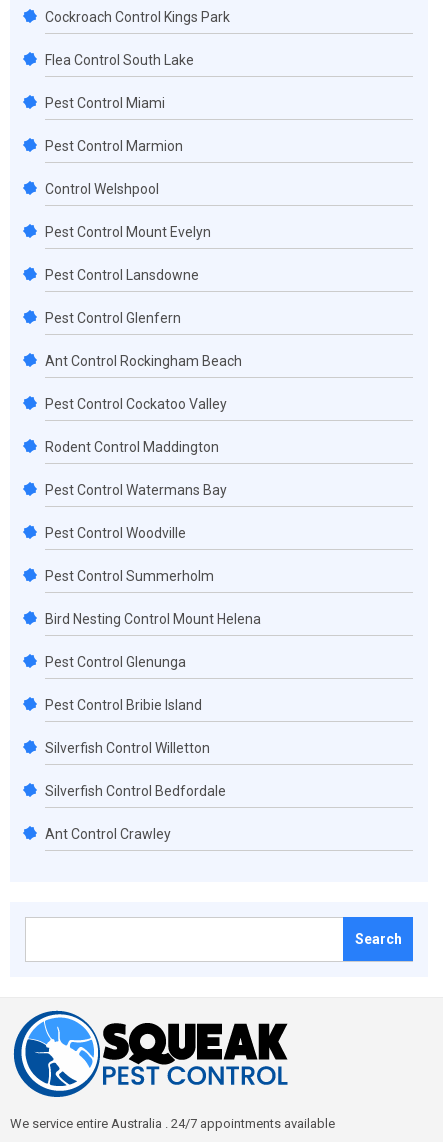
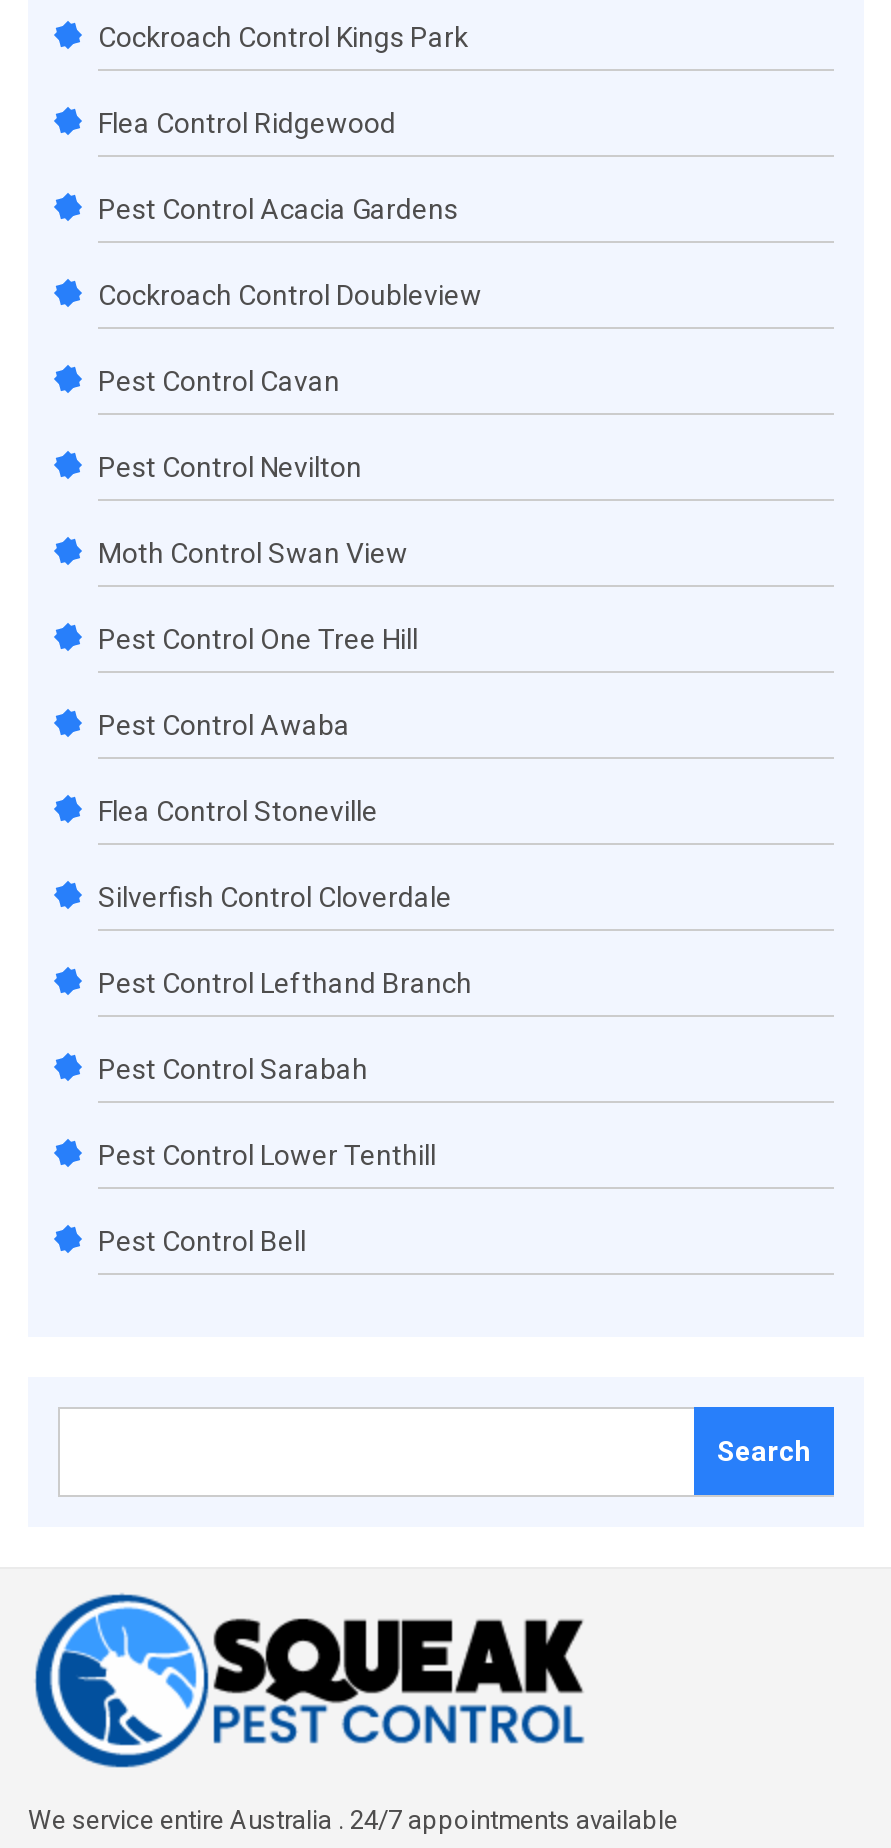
- Flea Control South Lake
- Pest Control Miami
- Pest Control Marmion
- Control Welshpool
- Pest Control Mount Evelyn
- Pest Control Lansdowne
- Pest Control Glenfern
- Ant Control Rockingham Beach
- Pest Control Cockatoo Valley
- Rodent Control Maddington
- Pest Control Watermans Bay
- Pest Control Woodville
- Pest Control Summerholm
- Bird Nesting Control Mount Helena
- Pest Control Glenunga
- Pest Control Bribie Island
- Silverfish Control Willetton
- Silverfish Control Bedfordale
- Ant Control Crawley
+ Flea Control Ridgewood
+ Pest Control Acacia Gardens
+ Cockroach Control Doubleview
+ Pest Control Cavan
+ Pest Control Nevilton
+ Moth Control Swan View
+ Pest Control One Tree Hill
+ Pest Control Awaba
+ Flea Control Stoneville
+ Silverfish Control Cloverdale
+ Pest Control Lefthand Branch
+ Pest Control Sarabah
+ Pest Control Lower Tenthill
+ Pest Control Bell
